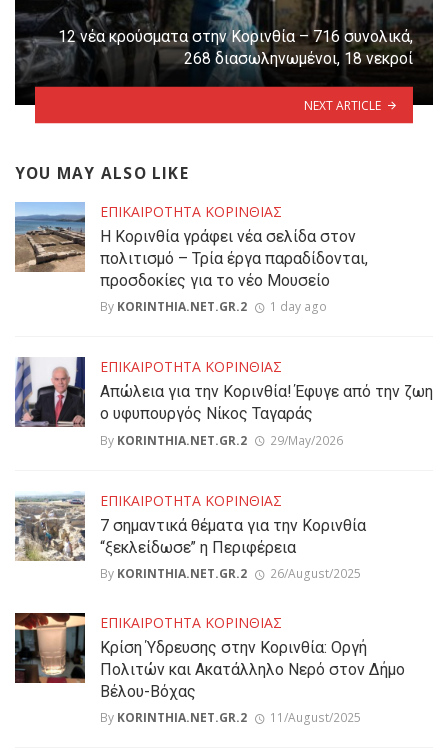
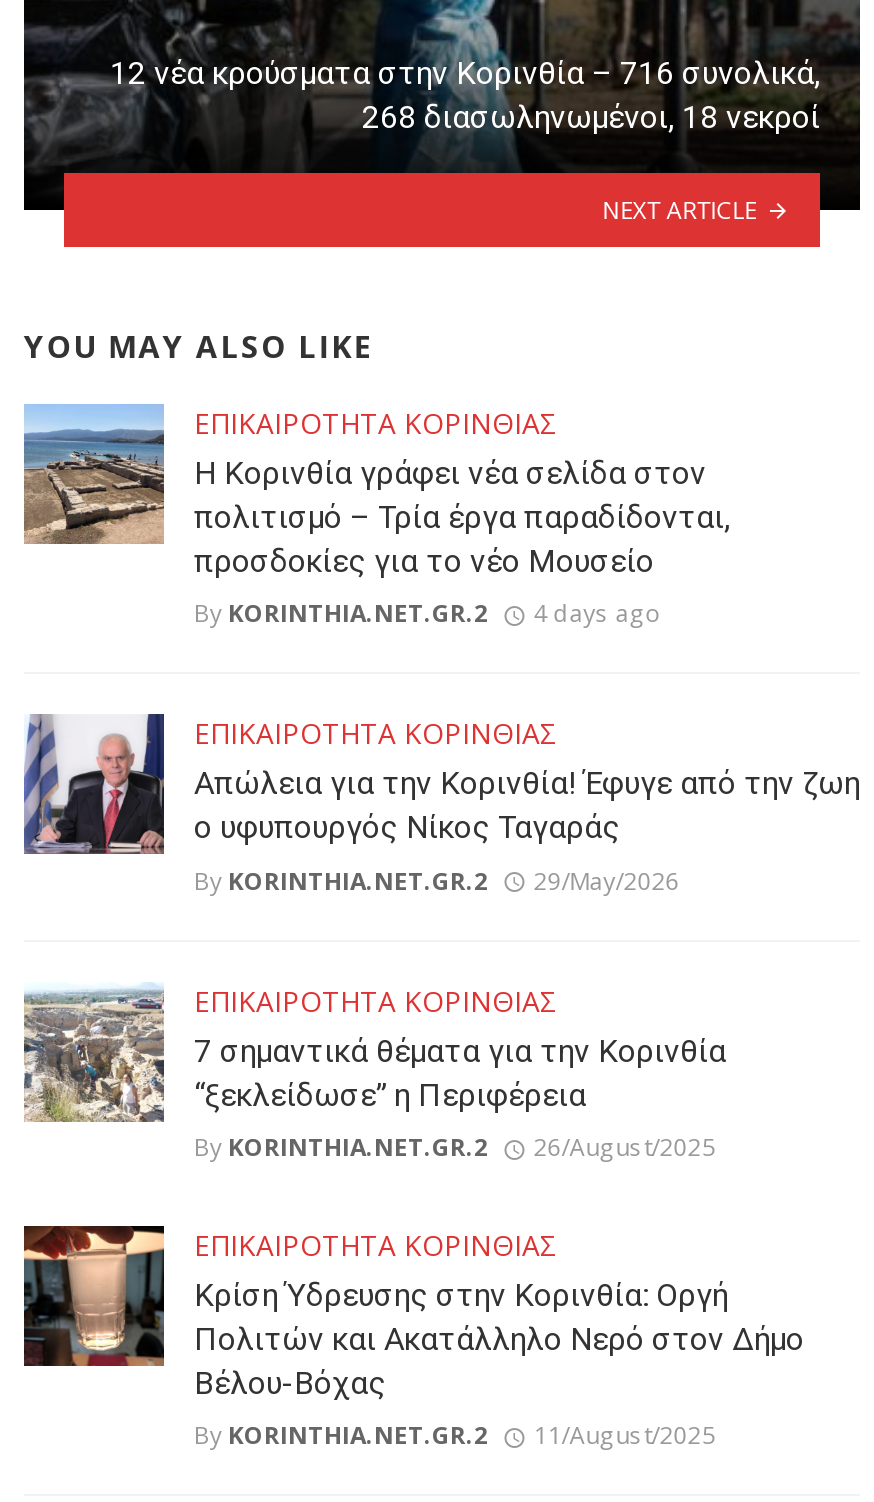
- By KORINTHIA.NET.GR.2 1 day ago
+ By KORINTHIA.NET.GR.2 4 days ago
